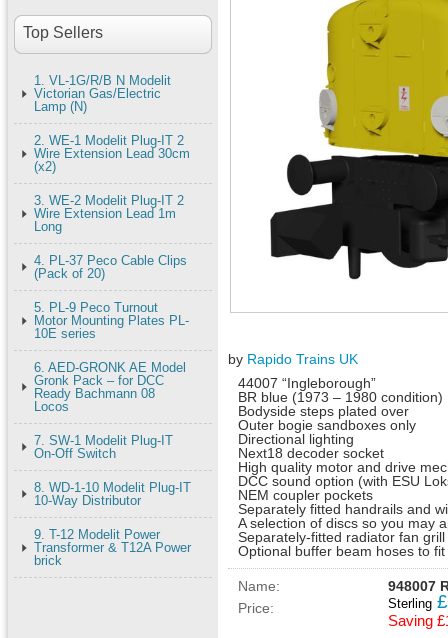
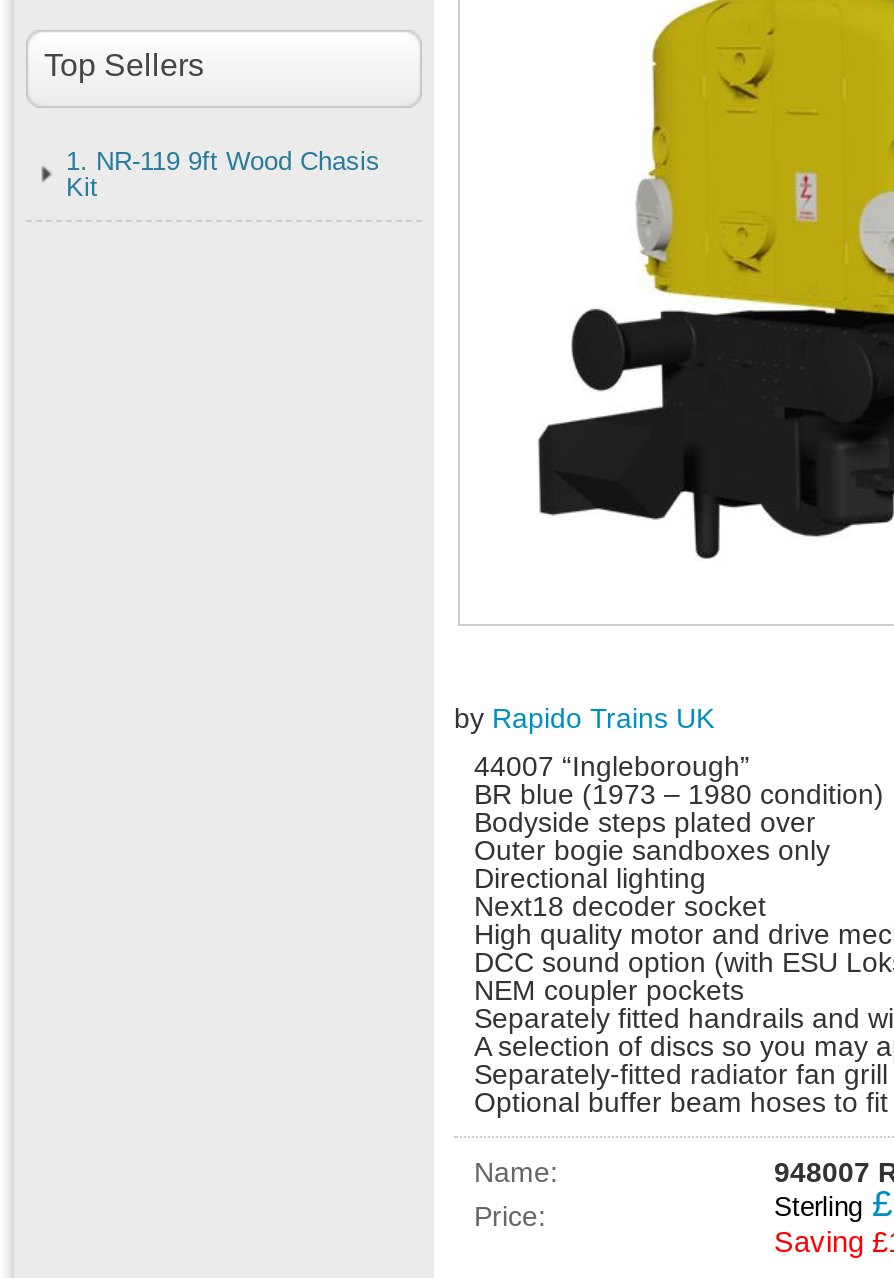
- 1. VL-1G/R/B N Modelit
- Victorian Gas/Electric
- Lamp (N)
- 2. WE-1 Modelit Plug-IT 2
- Wire Extension Lead 30cm
- (x2)
- 3. WE-2 Modelit Plug-IT 2
- Wire Extension Lead 1m
- Long
- 4. PL-37 Peco Cable Clips
- (Pack of 20)
- 5. PL-9 Peco Turnout
- Motor Mounting Plates PL-
- 10E series
- 6. AED-GRONK AE Model
- Gronk Pack – for DCC
- Ready Bachmann 08
- Locos
- 7. SW-1 Modelit Plug-IT
- On-Off Switch
- 8. WD-1-10 Modelit Plug-IT
- 10-Way Distributor
- 9. T-12 Modelit Power
- Transformer & T12A Power
- brick
+ 1. NR-119 9ft Wood Chasis
+ Kit
